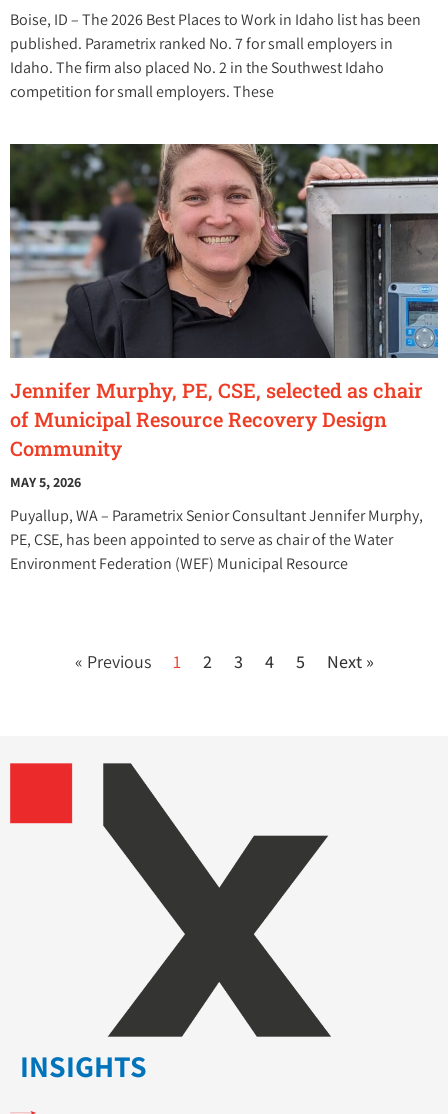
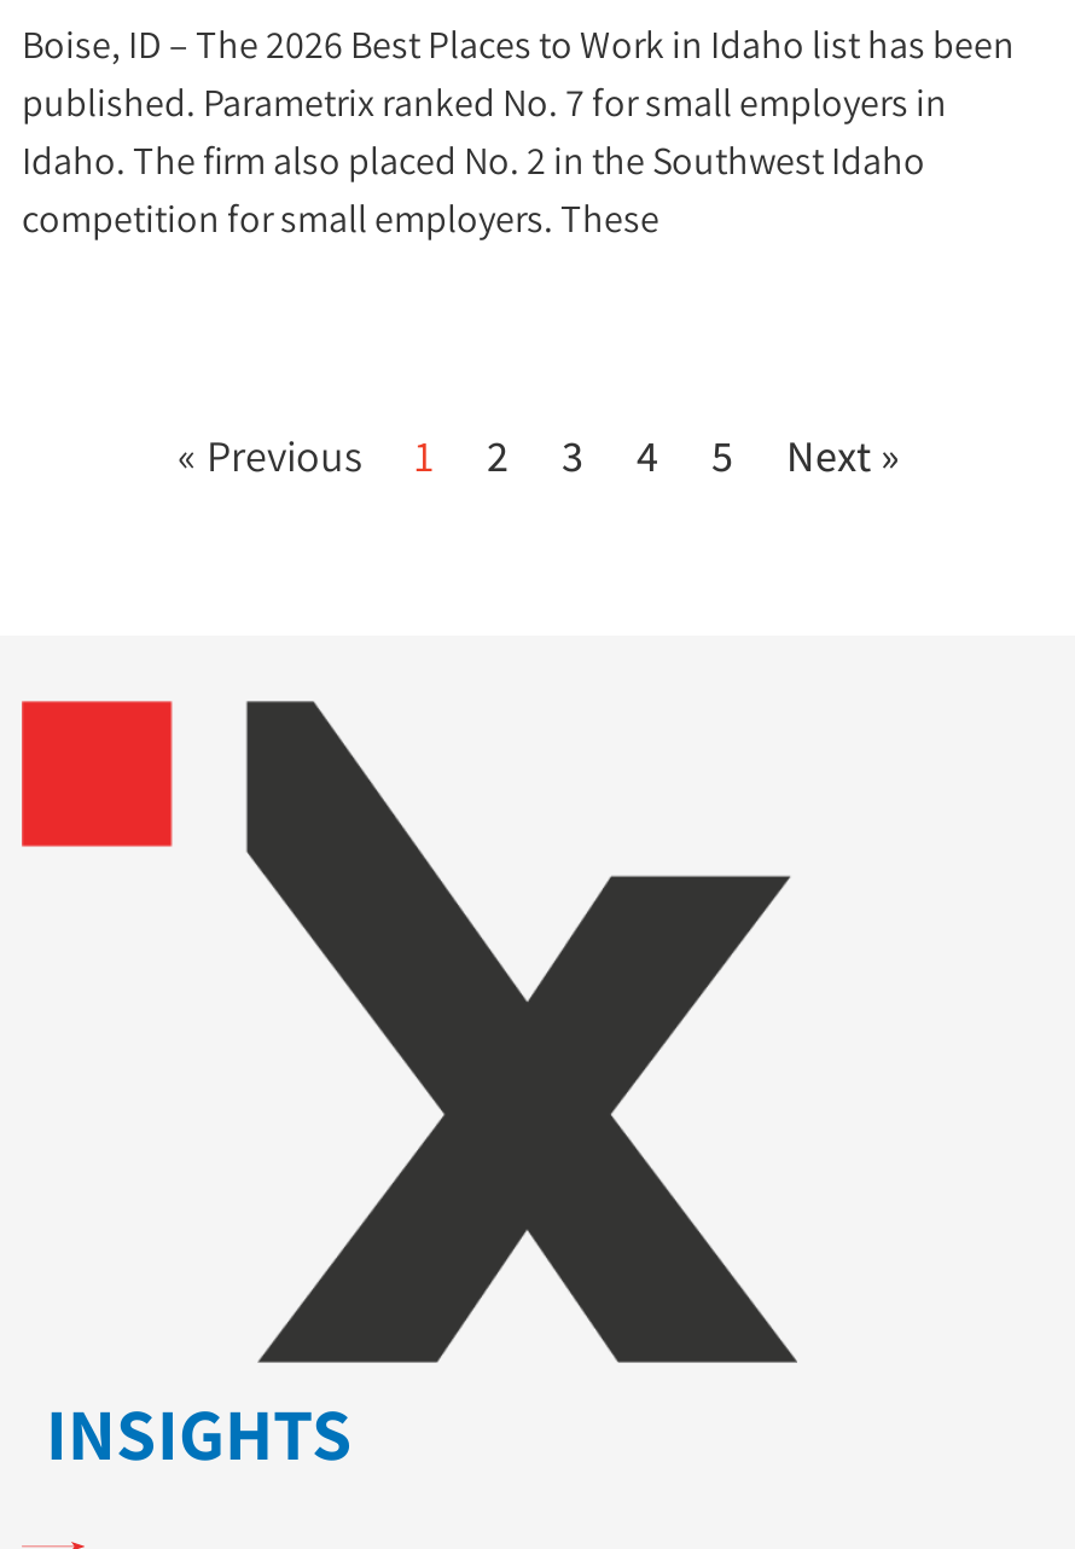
- [image]
- Jennifer Murphy, PE, CSE, selected as chair
- of Municipal Resource Recovery Design
- Community
- MAY 5, 2026
- Puyallup, WA – Parametrix Senior Consultant Jennifer Murphy,
- PE, CSE, has been appointed to serve as chair of the Water
- Environment Federation (WEF) Municipal Resource
